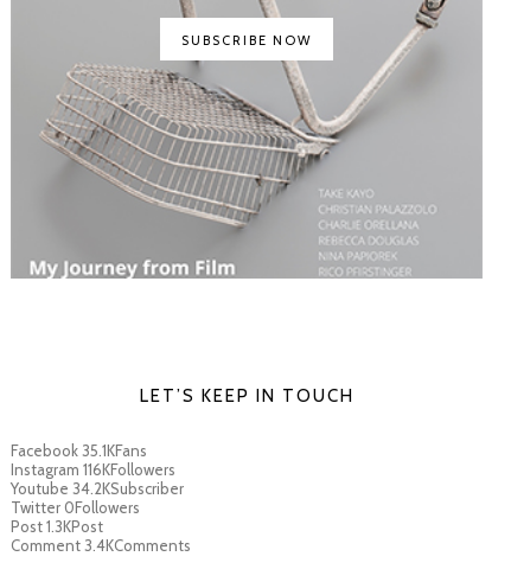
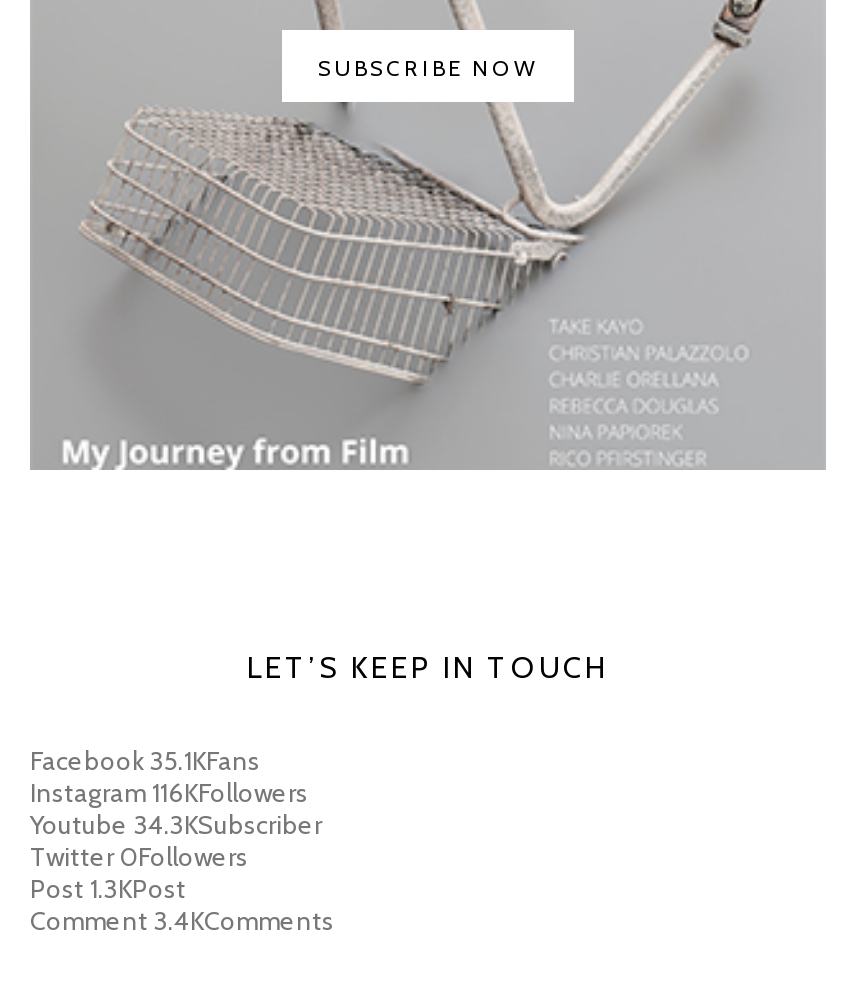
- Youtube 34.2KSubscriber
+ Youtube 34.3KSubscriber
